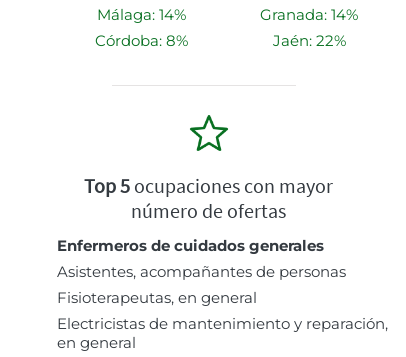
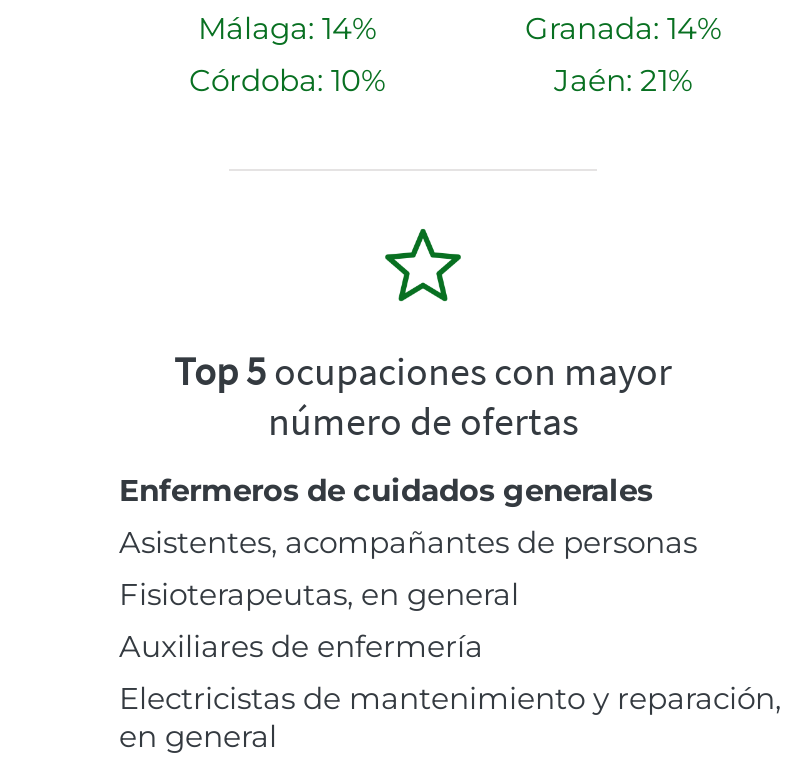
- Córdoba: 8%
+ Córdoba: 10%

- Jaén: 22%
+ Jaén: 21%

+ Auxiliares de enfermería
